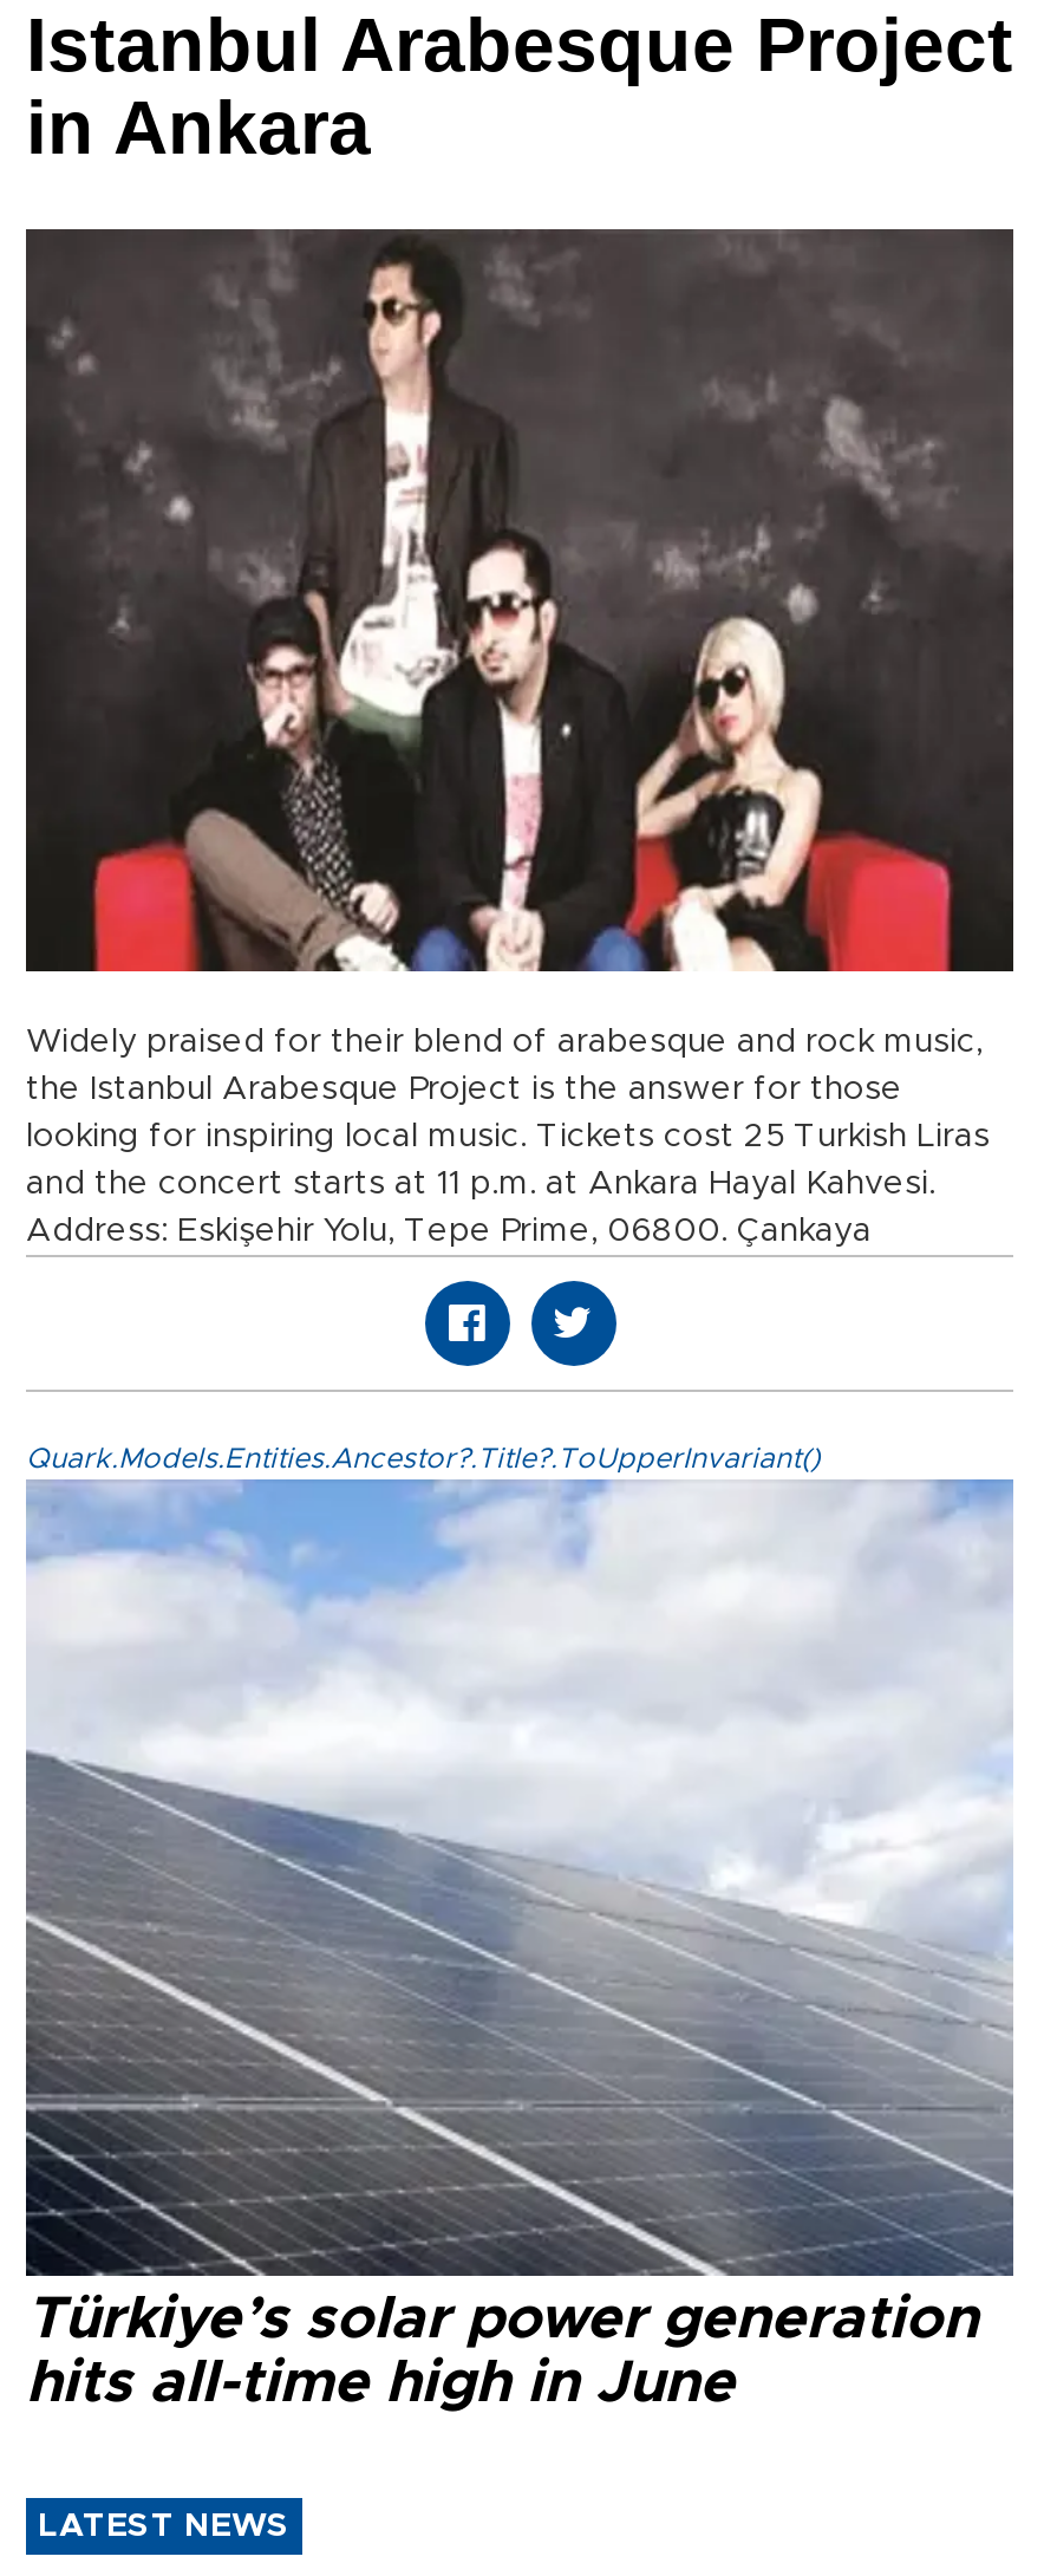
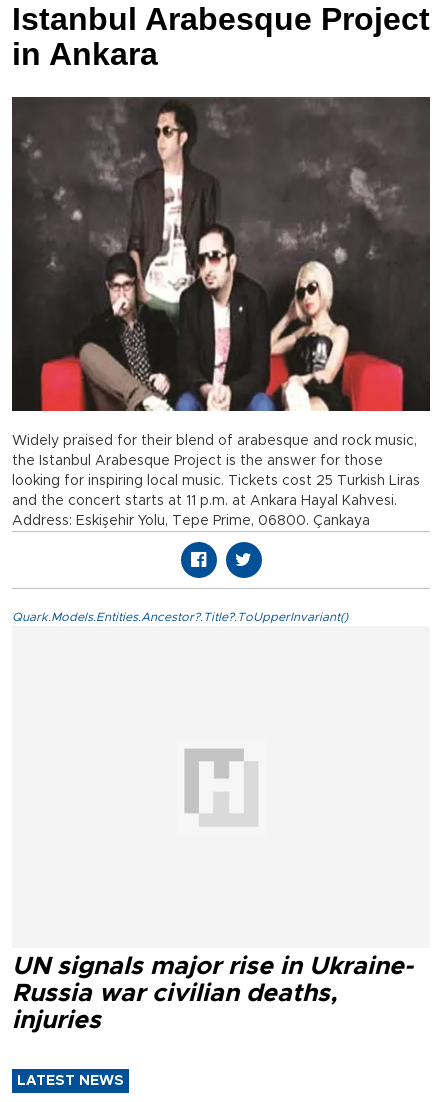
- [image]

- Türkiye’s solar power generation
- hits all-time high in June
+ UN signals major rise in Ukraine-
+ Russia war civilian deaths,
+ injuries
